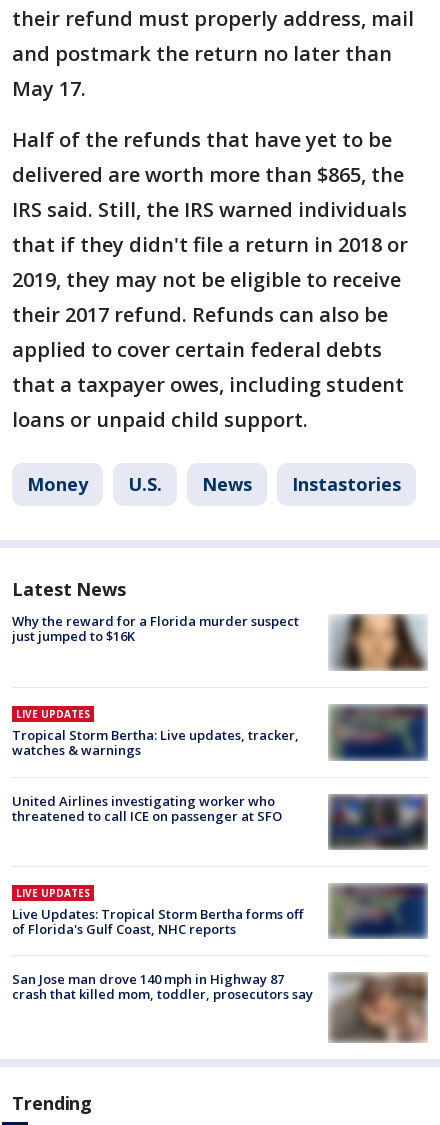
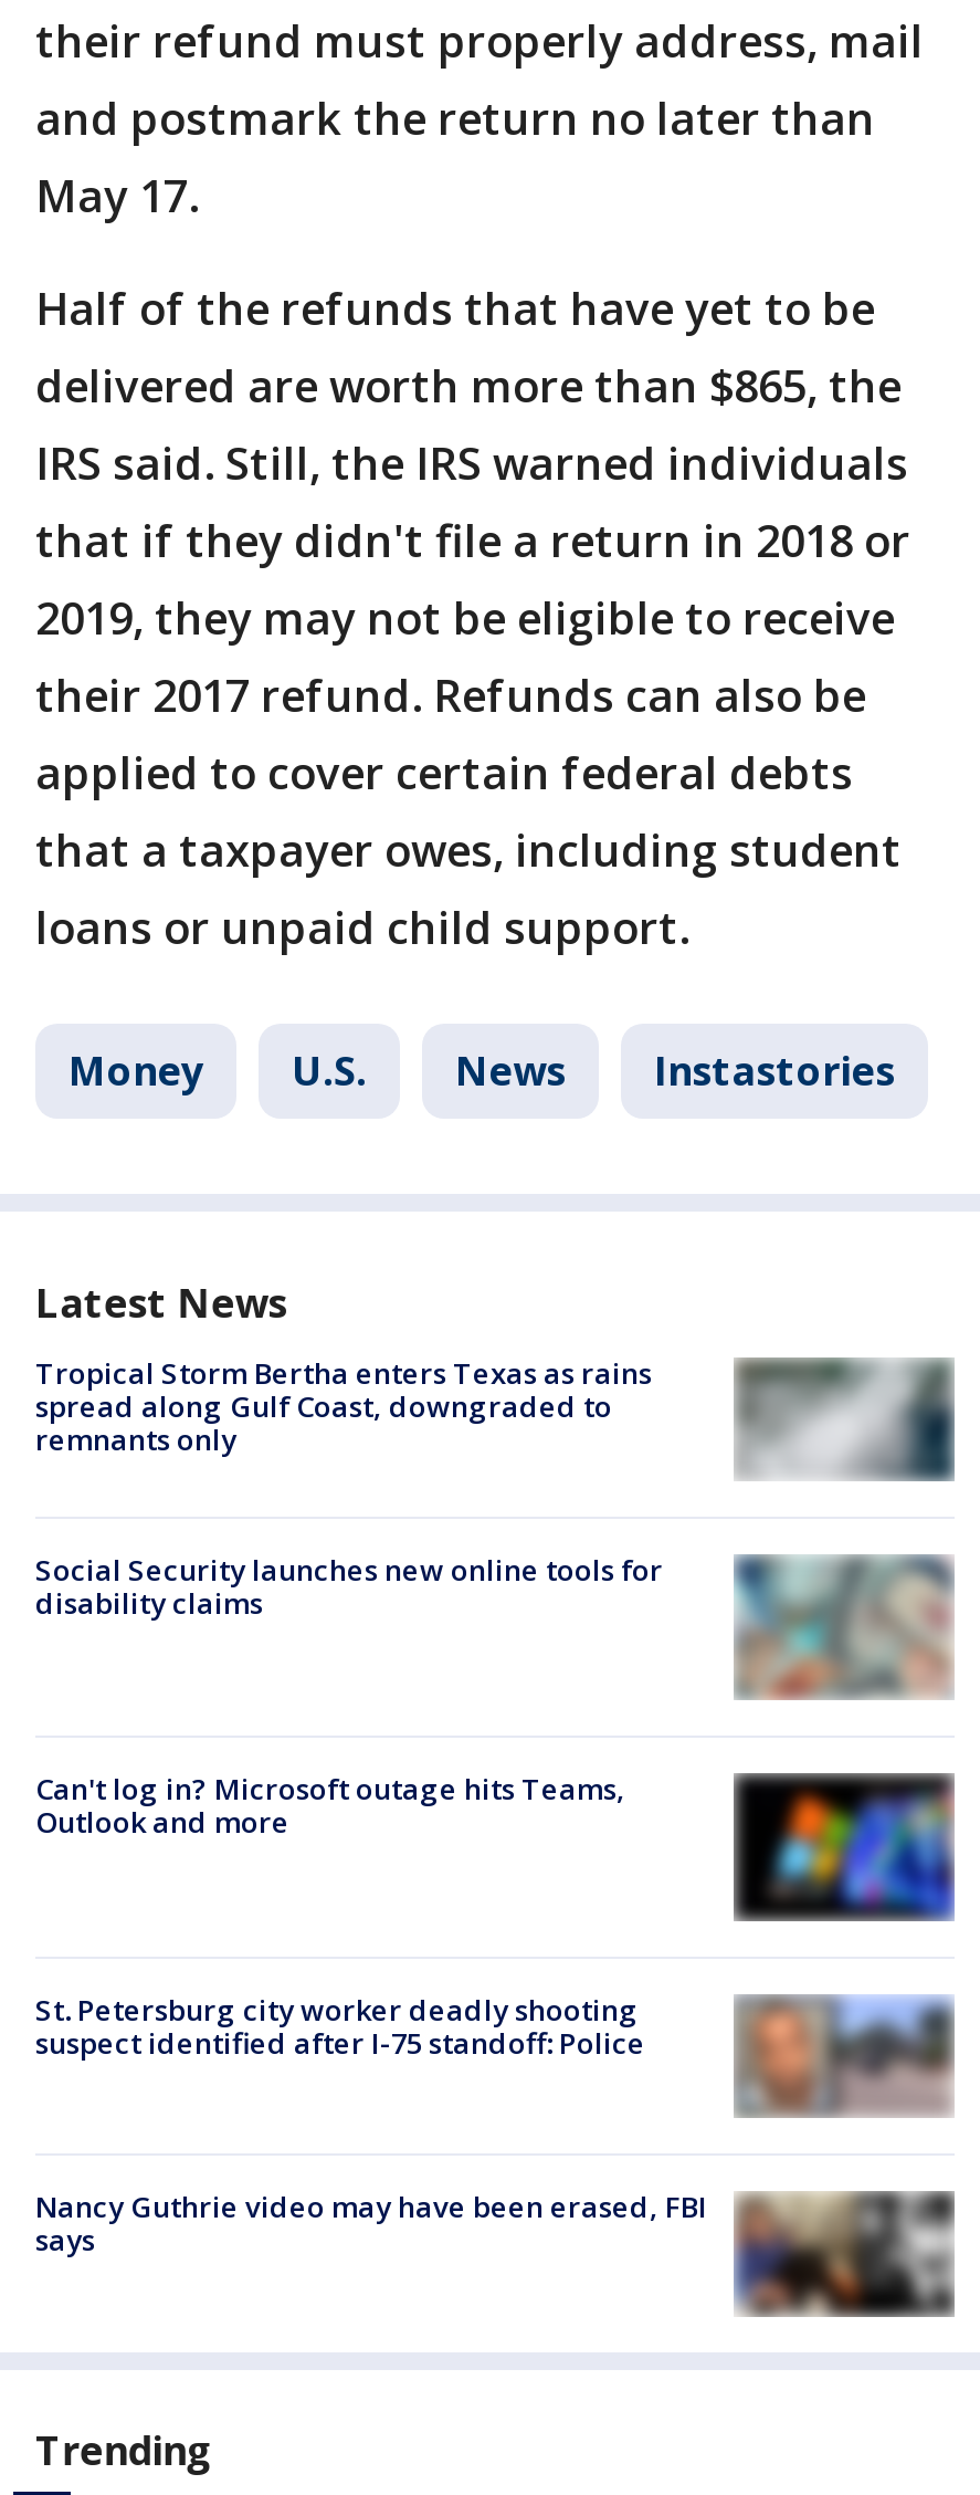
- [image]
- Why the reward for a Florida murder suspect
- just jumped to $16K
+ [image]
+ Tropical Storm Bertha enters Texas as rains
+ spread along Gulf Coast, downgraded to
+ remnants only

- [image]
- LIVE UPDATES
- Tropical Storm Bertha: Live updates, tracker,
- watches & warnings
+ [image]
+ Social Security launches new online tools for
+ disability claims

- United Airlines investigating worker who
- threatened to call ICE on passenger at SFO
+ Can't log in? Microsoft outage hits Teams,
+ Outlook and more

- [image]
+ [image]

- [image]
- LIVE UPDATES
- Live Updates: Tropical Storm Bertha forms off
- of Florida's Gulf Coast, NHC reports
+ [image]
+ St. Petersburg city worker deadly shooting
+ suspect identified after I-75 standoff: Police

- [image]
- San Jose man drove 140 mph in Highway 87
- crash that killed mom, toddler, prosecutors say
+ [image]
+ Nancy Guthrie video may have been erased, FBI
+ says
